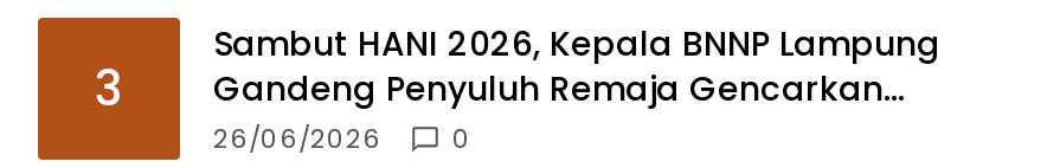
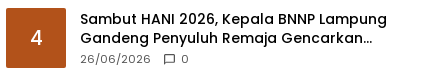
- 3 Gandeng Penyuluh Remaja Gencarkan
+ 4 Gandeng Penyuluh Remaja Gencarkan
